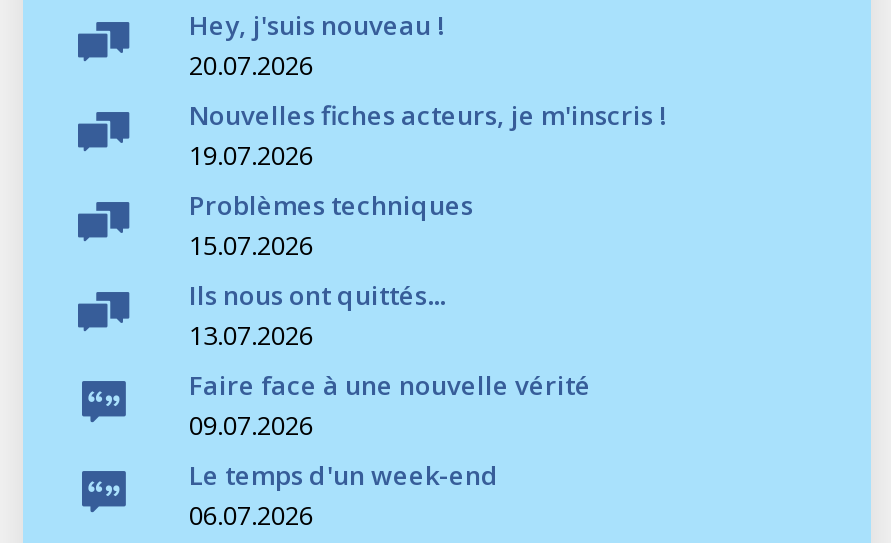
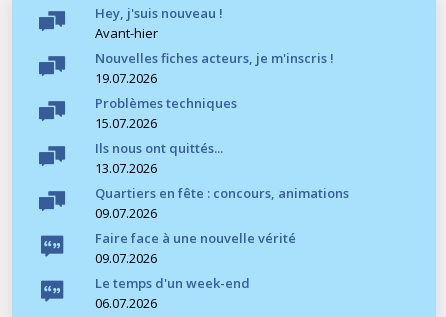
- 20.07.2026
+ Avant-hier

+ Quartiers en fête : concours, animations
+ 09.07.2026
